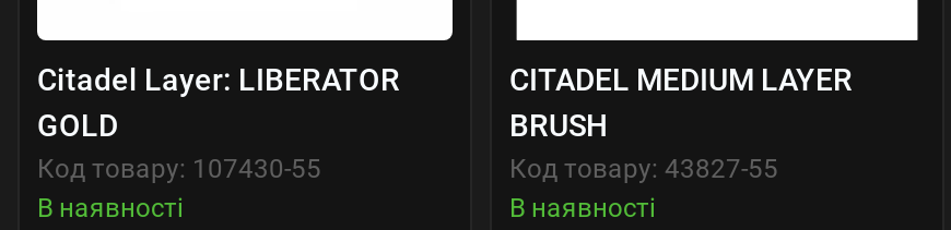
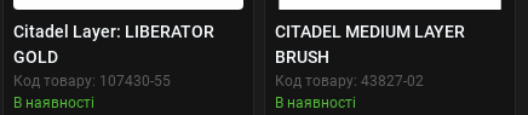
- Код товару: 43827-55
+ Код товару: 43827-02
